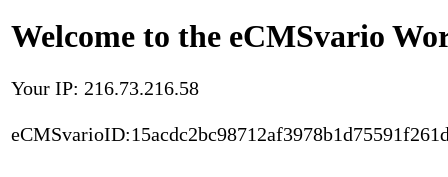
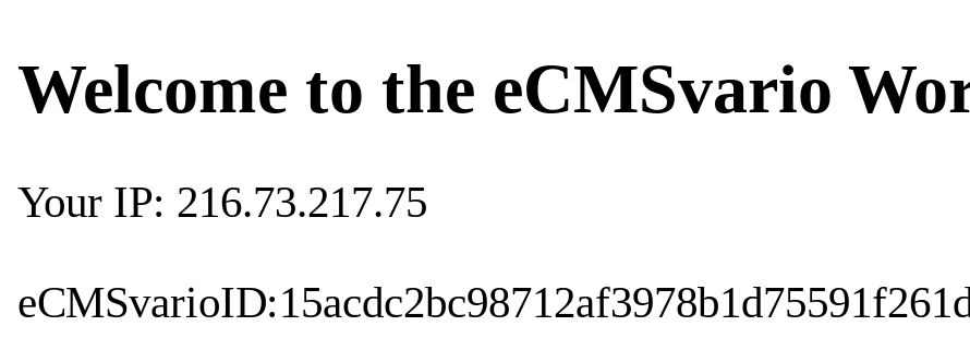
- Your IP: 216.73.216.58
+ Your IP: 216.73.217.75
